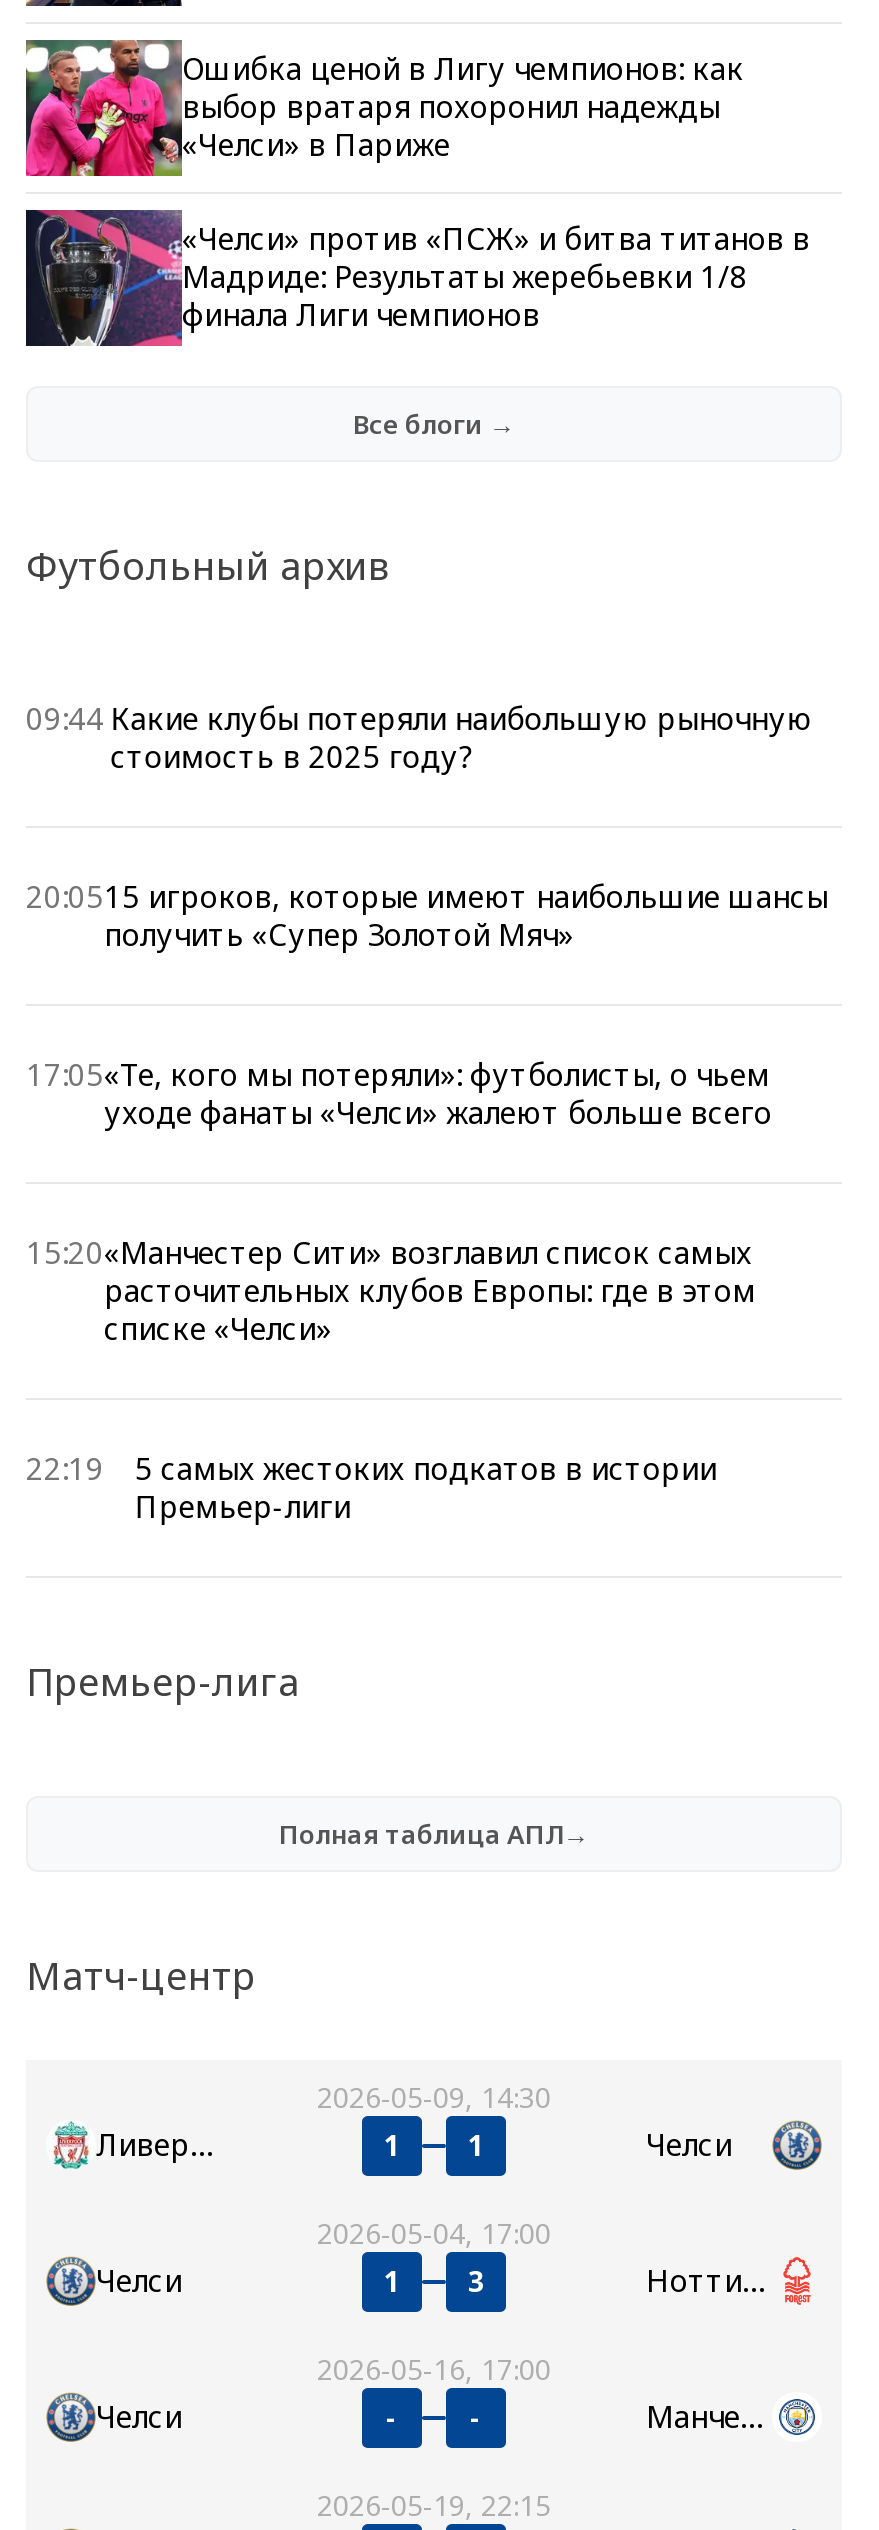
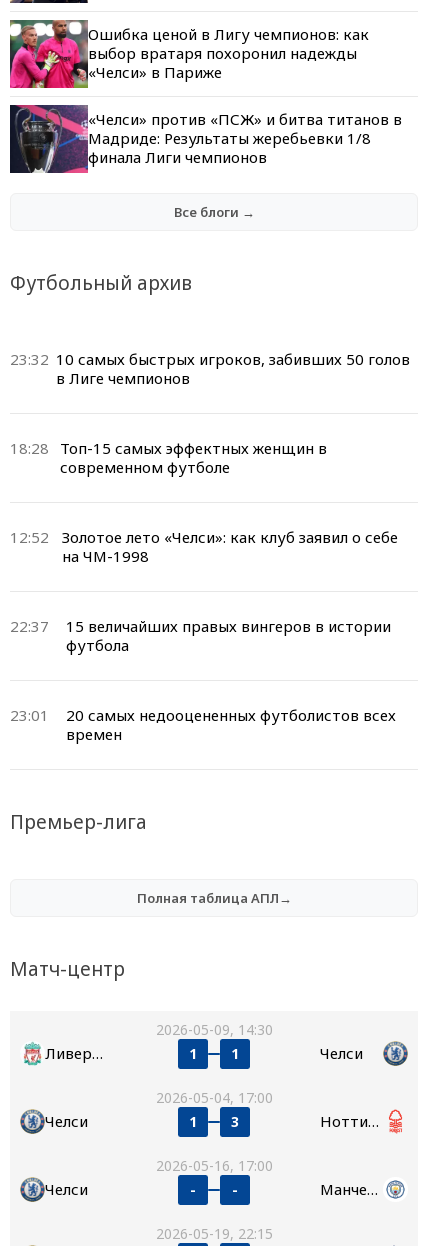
- 09:44 Какие клубы потеряли наибольшую рыночную
- стоимость в 2025 году?
+ 23:32 10 самых быстрых игроков, забивших 50 голов
+ в Лиге чемпионов

- 20:0515 игроков, которые имеют наибольшие шансы
- получить «Супер Золотой Мяч»
+ 18:28 Топ-15 самых эффектных женщин в
+ современном футболе

- 17:05«Те, кого мы потеряли»: футболисты, о чьем
- уходе фанаты «Челси» жалеют больше всего
+ 12:52
+ Золотое лето «Челси»: как клуб заявил о себе
+ на ЧМ-1998

- 15:20«Манчестер Сити» возглавил список самых
- расточительных клубов Европы: где в этом
- списке «Челси»
+ 22:37
+ 15 величайших правых вингеров в истории
+ футбола

- 22:19
- 5 самых жестоких подкатов в истории
- Премьер-лиги
+ 23:01
+ 20 самых недооцененных футболистов всех
+ времен
